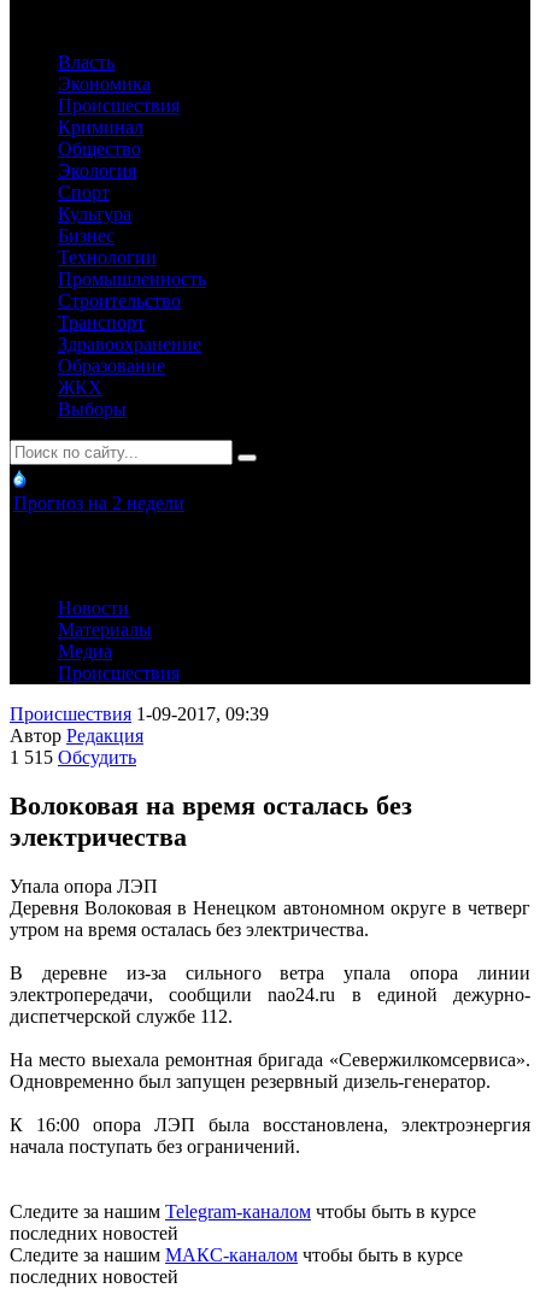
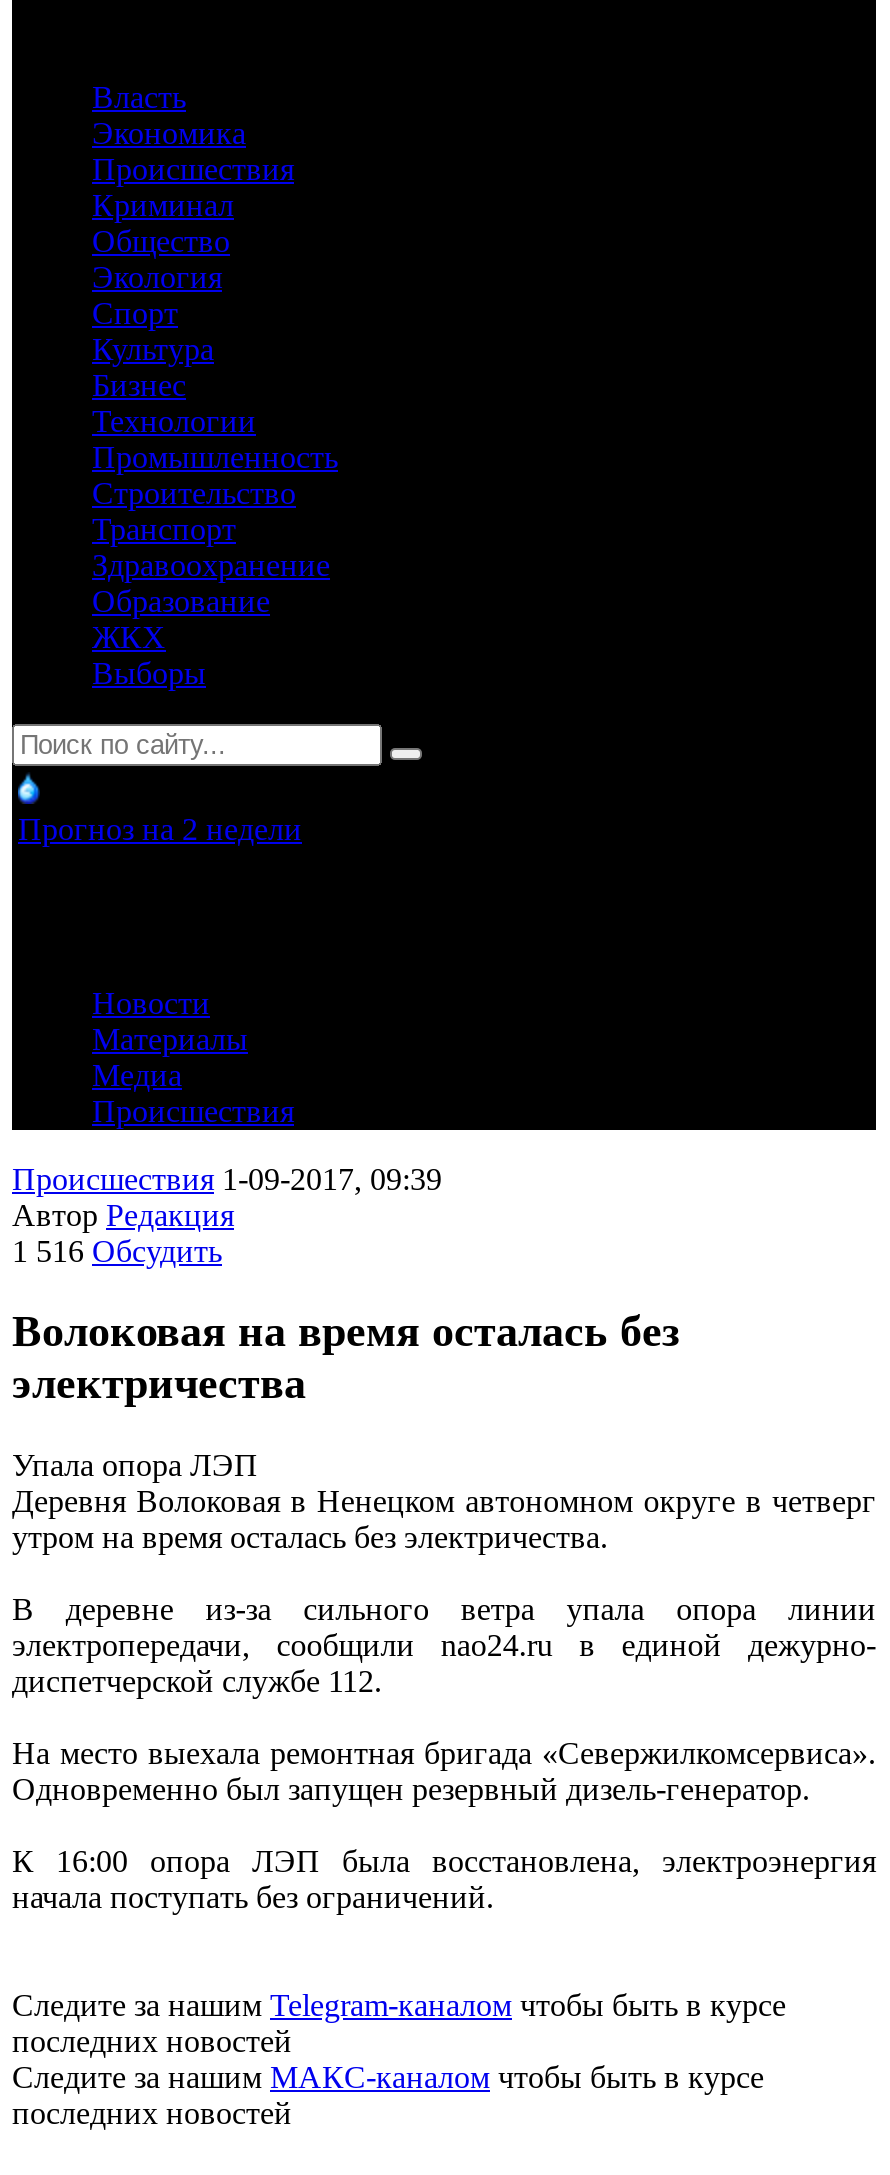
- 1 515 Обсудить
+ 1 516 Обсудить
